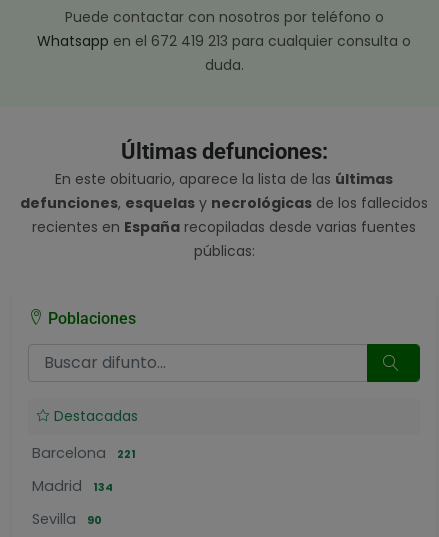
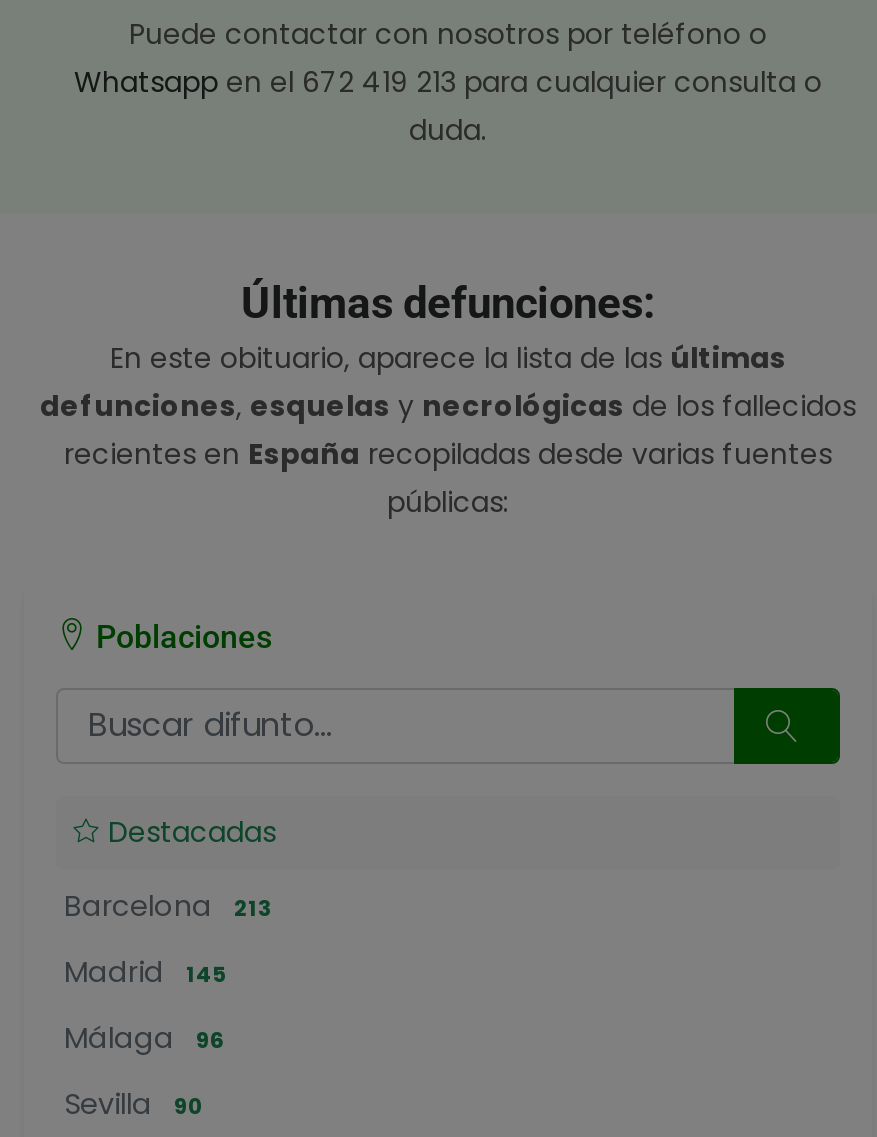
- Barcelona 221
- Madrid 134
+ Barcelona 213
+ Madrid 145
+ Málaga 96
